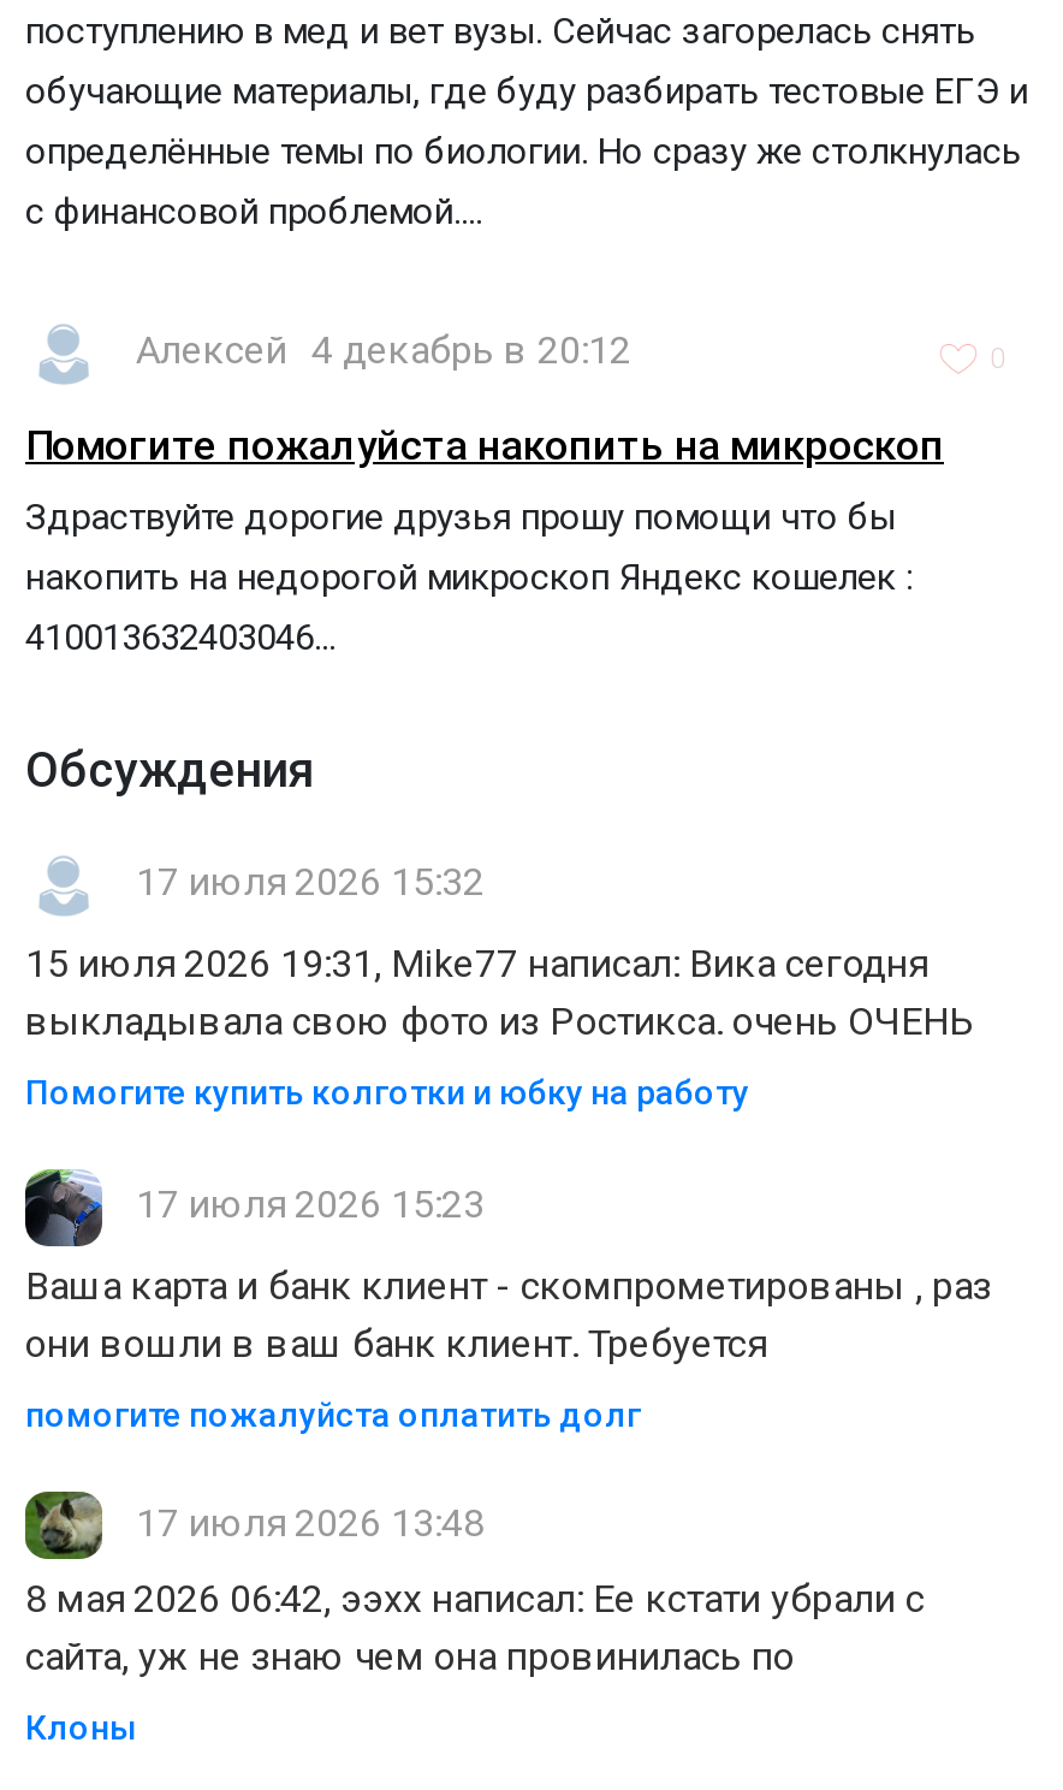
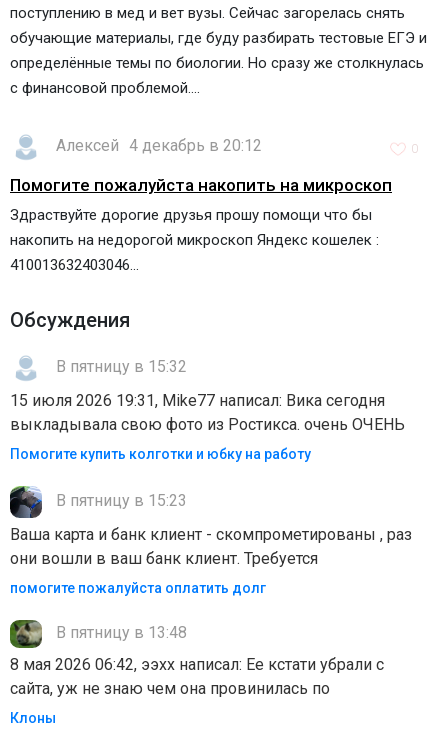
- 17 июля 2026 15:32
+ В пятницу в 15:32

- 17 июля 2026 15:23
+ В пятницу в 15:23

- 17 июля 2026 13:48
+ В пятницу в 13:48
